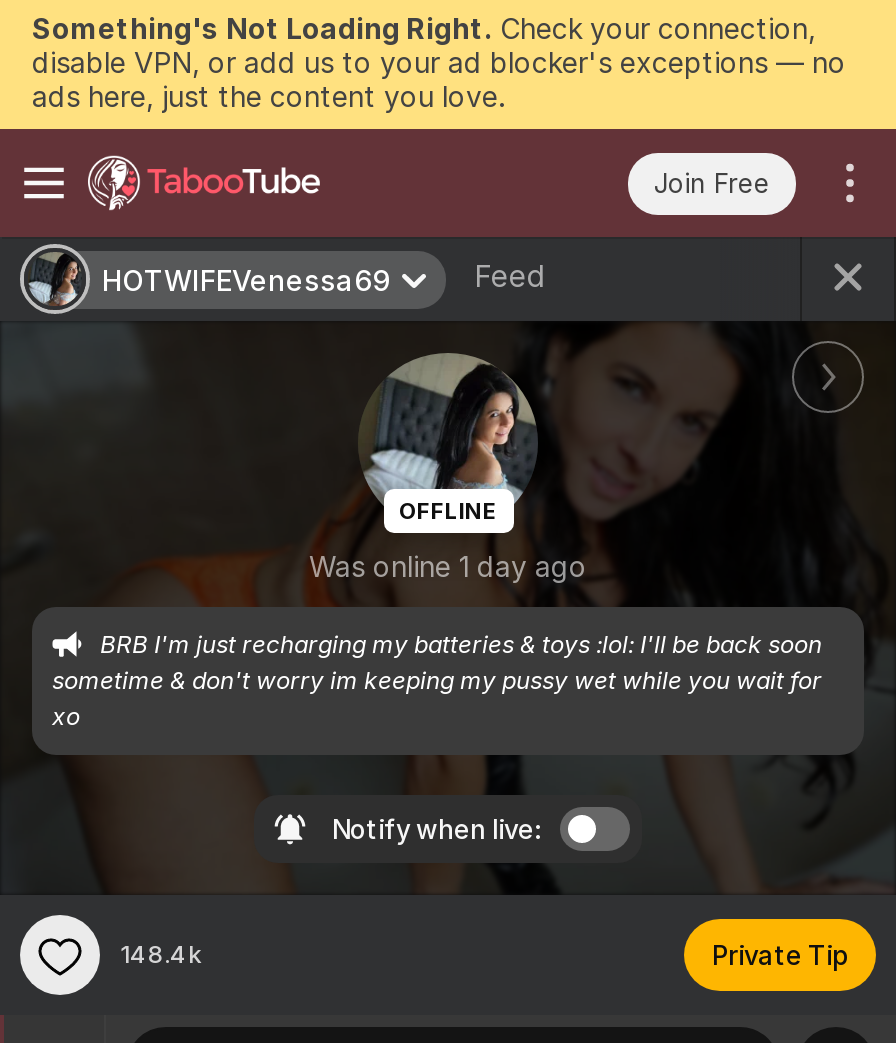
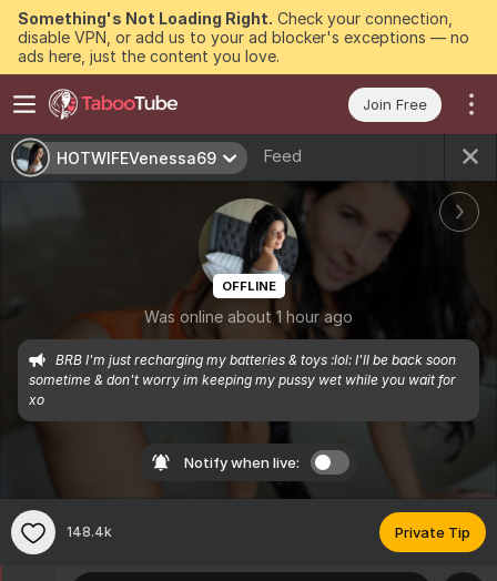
- Was online 1 day ago
+ Was online about 1 hour ago
